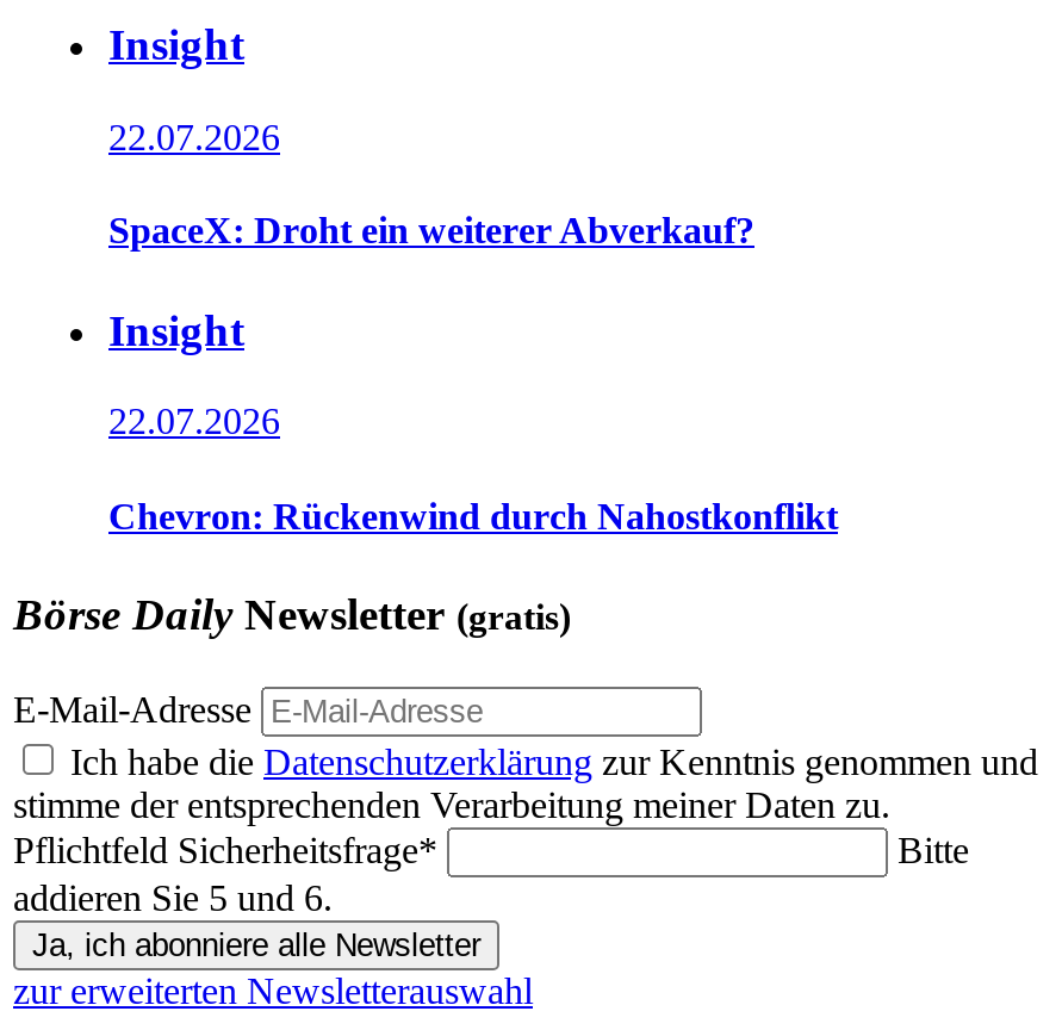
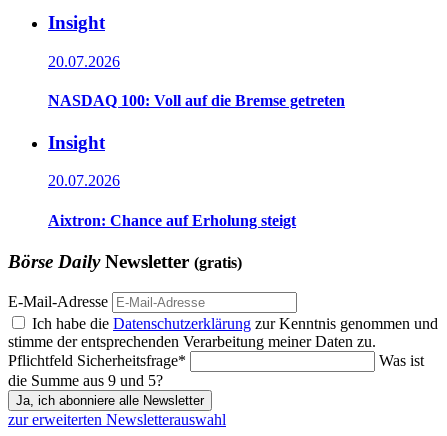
- 22.07.2026
+ 20.07.2026

- SpaceX: Droht ein weiterer Abverkauf?
+ NASDAQ 100: Voll auf die Bremse getreten

- 22.07.2026
+ 20.07.2026

- Chevron: Rückenwind durch Nahostkonflikt
+ Aixtron: Chance auf Erholung steigt

- Bitte
- addieren Sie 5 und 6.
+ Was ist
+ die Summe aus 9 und 5?
